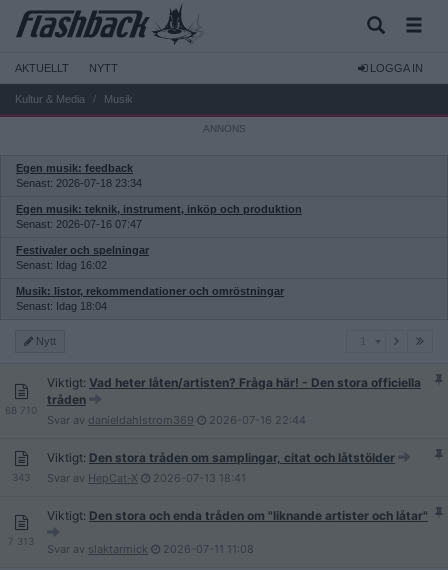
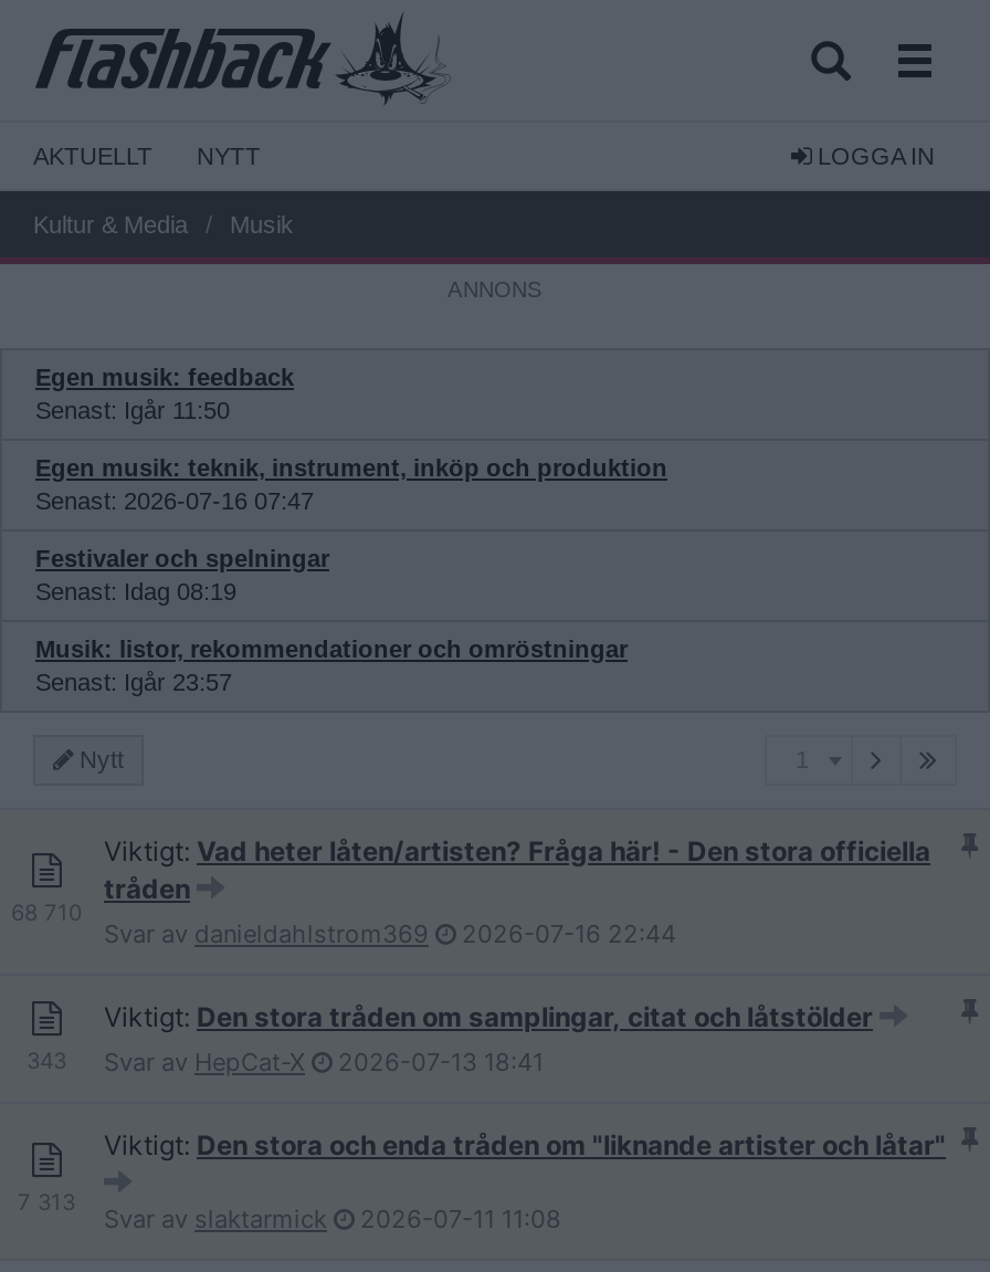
- Senast: 2026-07-18 23:34
+ Senast: Igår 11:50

- Senast: Idag 16:02
+ Senast: Idag 08:19

- Senast: Idag 18:04
+ Senast: Igår 23:57
